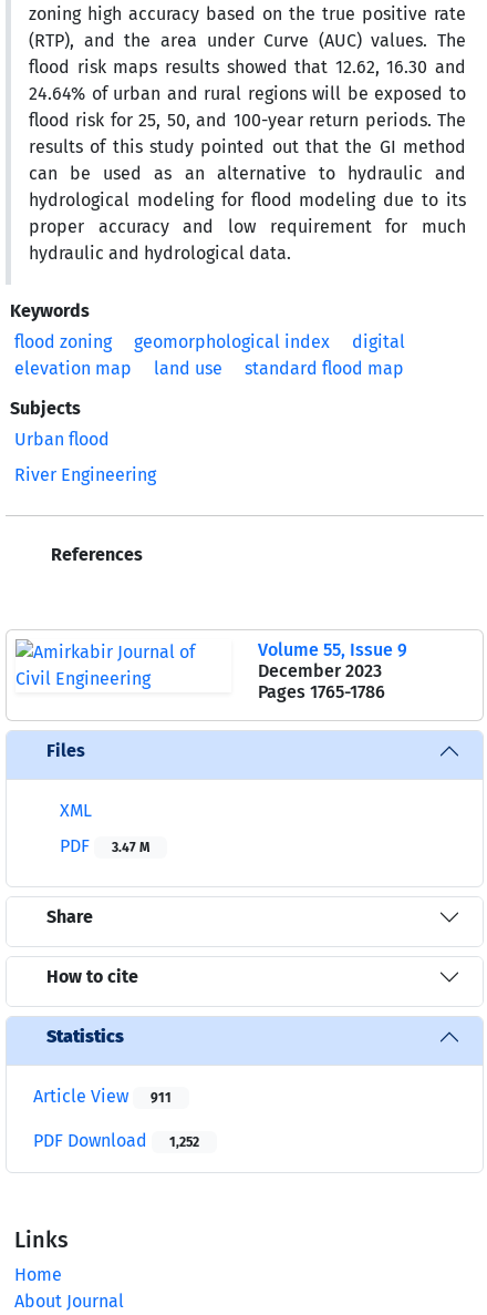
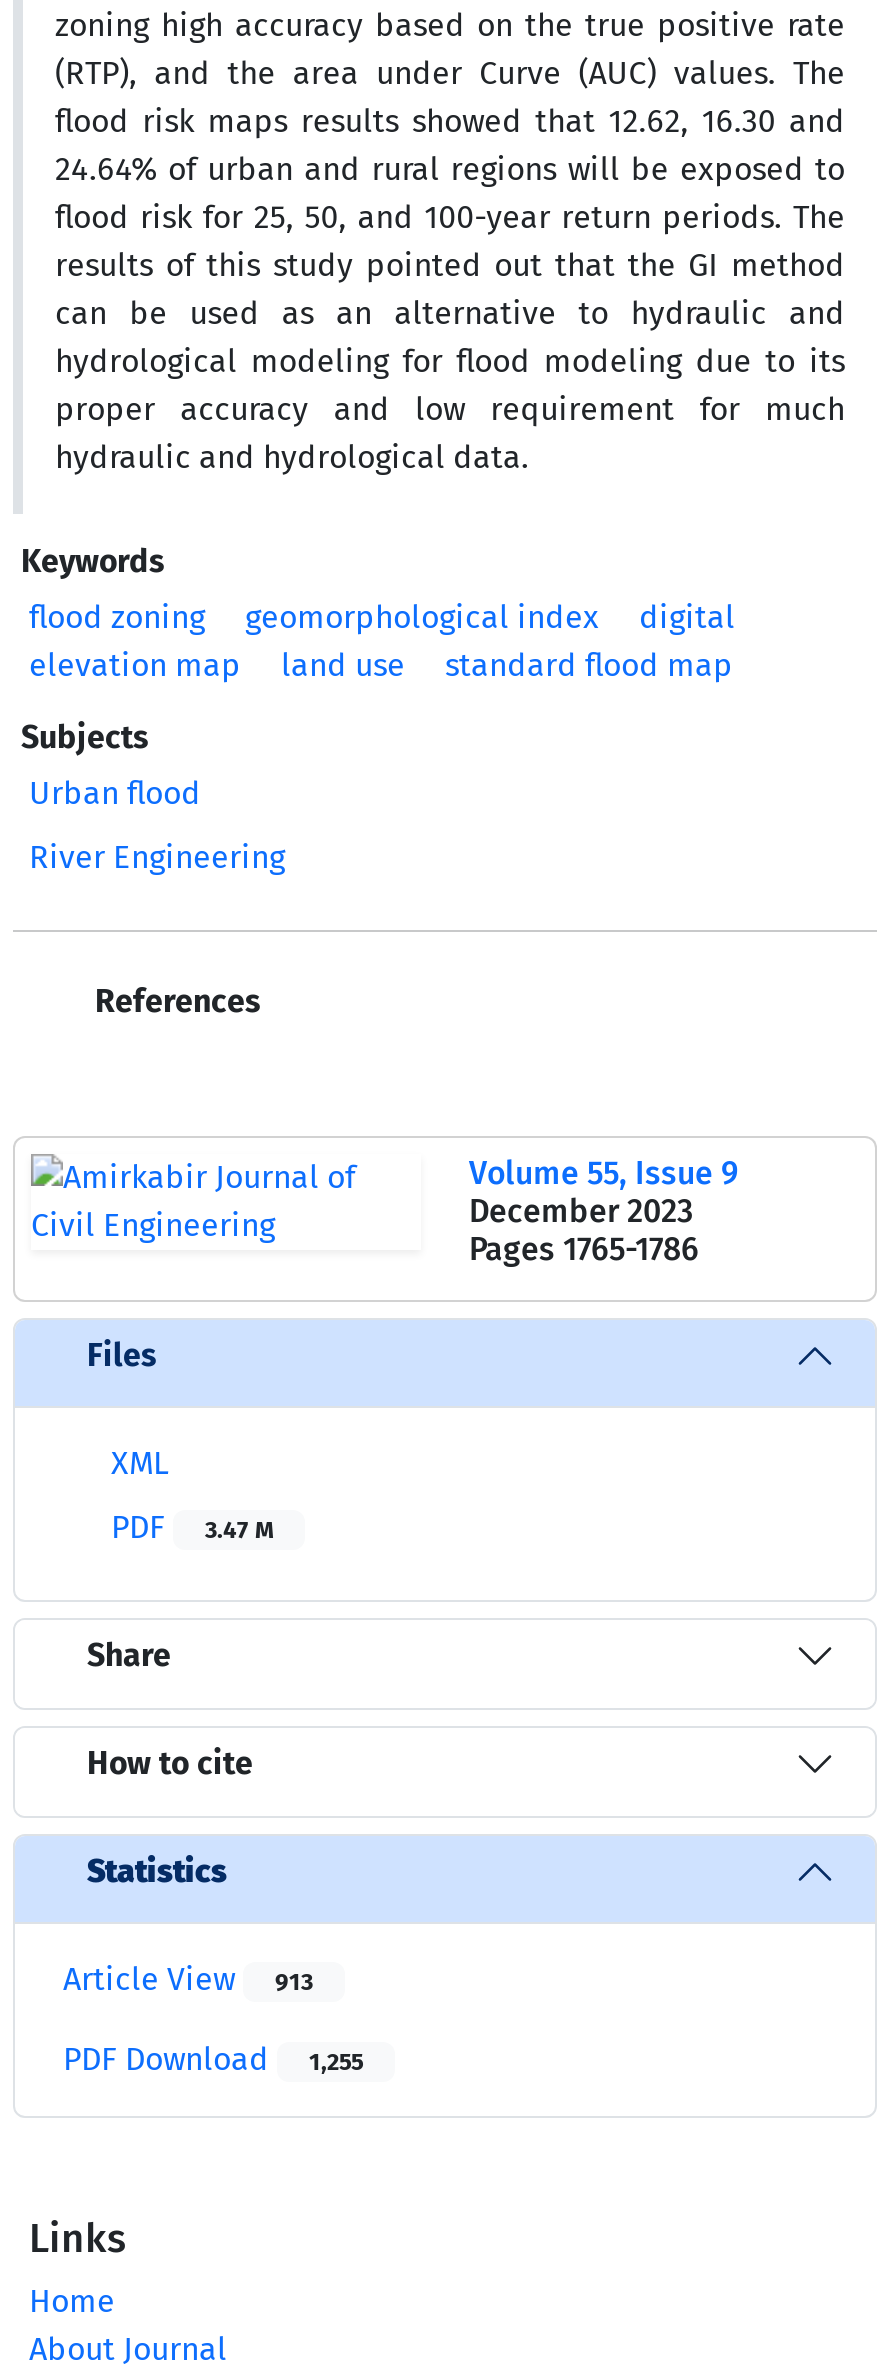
- Article View 911
+ Article View 913

- PDF Download 1,252
+ PDF Download 1,255
